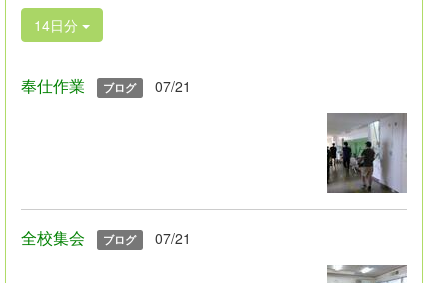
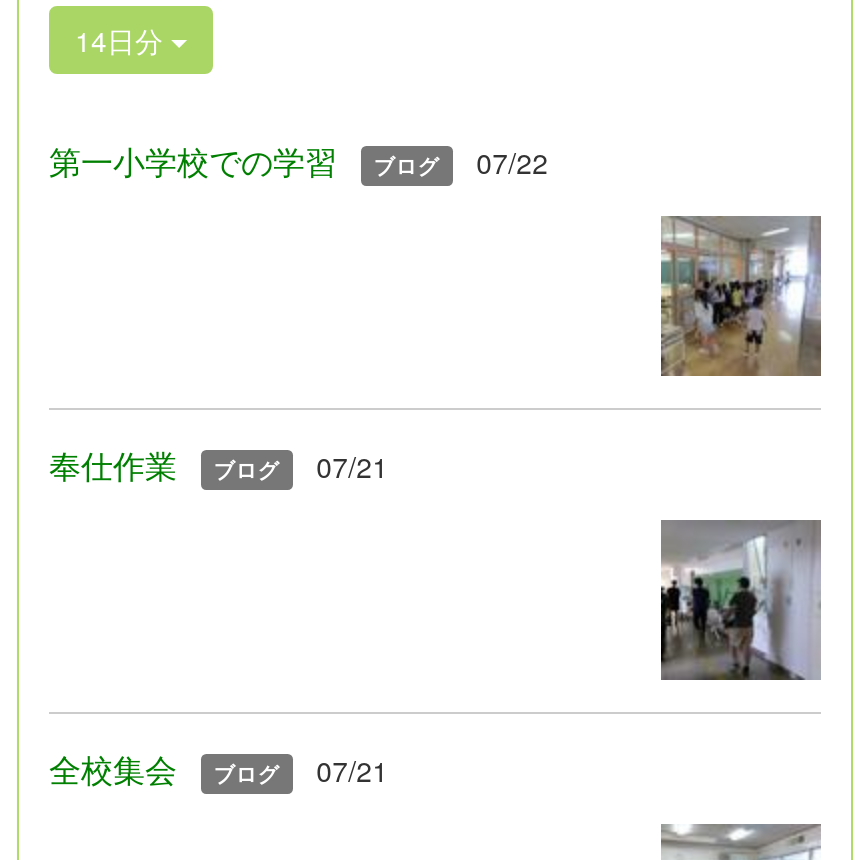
+ 第一小学校での学習
+ ブログ
+ 07/22

+ [image]
